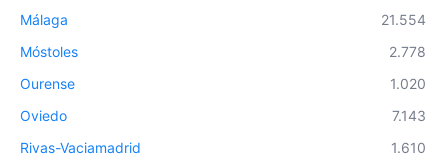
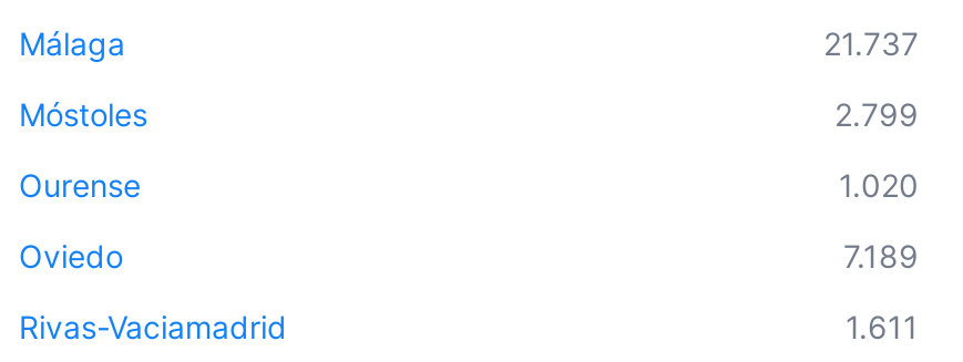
- 21.554
+ 21.737

- 2.778
+ 2.799

- 7.143
+ 7.189

- 1.610
+ 1.611
